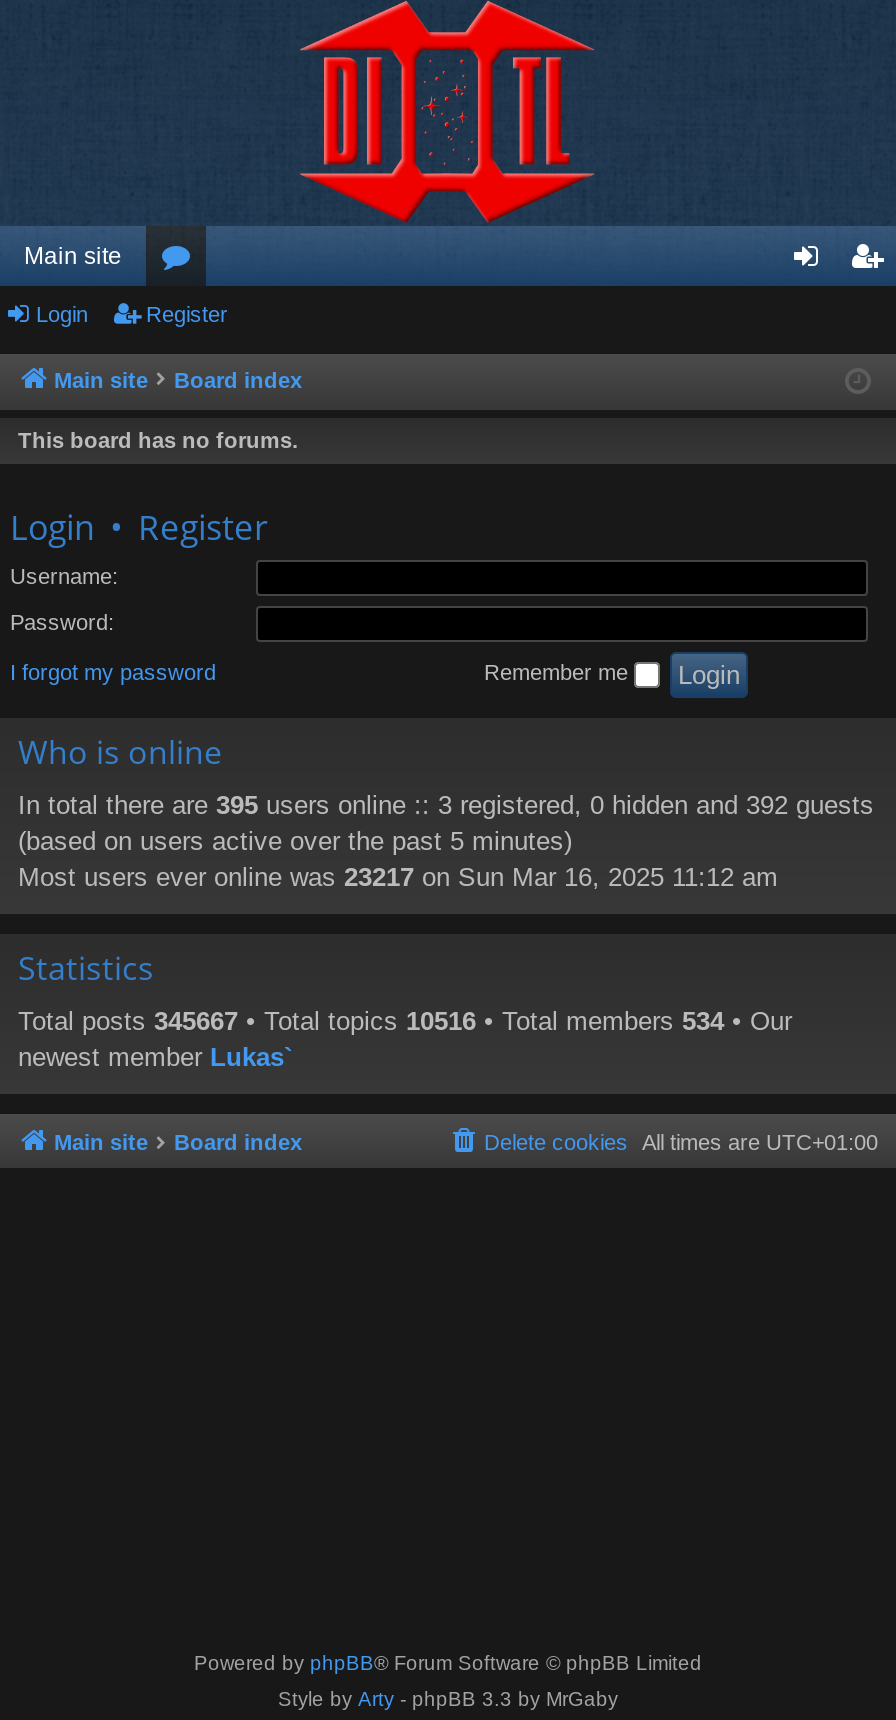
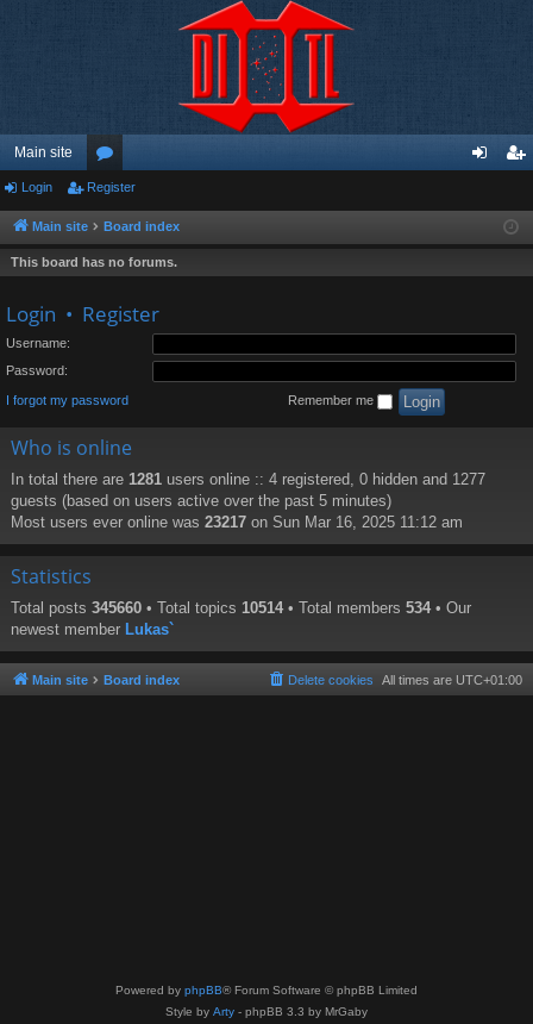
- In total there are 395 users online :: 3 registered, 0 hidden and 392 guests
- (based on users active over the past 5 minutes)
+ In total there are 1281 users online :: 4 registered, 0 hidden and 1277
+ guests (based on users active over the past 5 minutes)

- Total posts 345667 • Total topics 10516 • Total members 534 • Our
+ Total posts 345660 • Total topics 10514 • Total members 534 • Our
